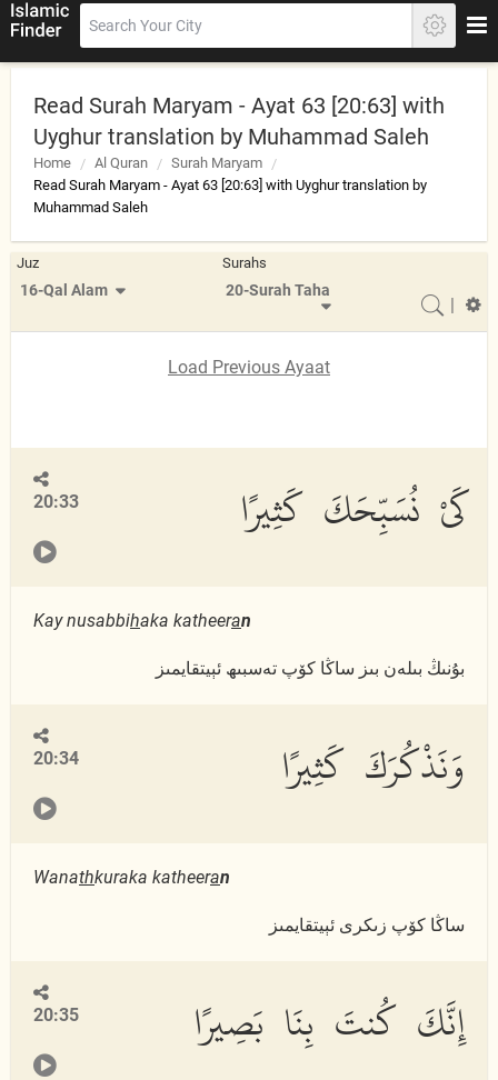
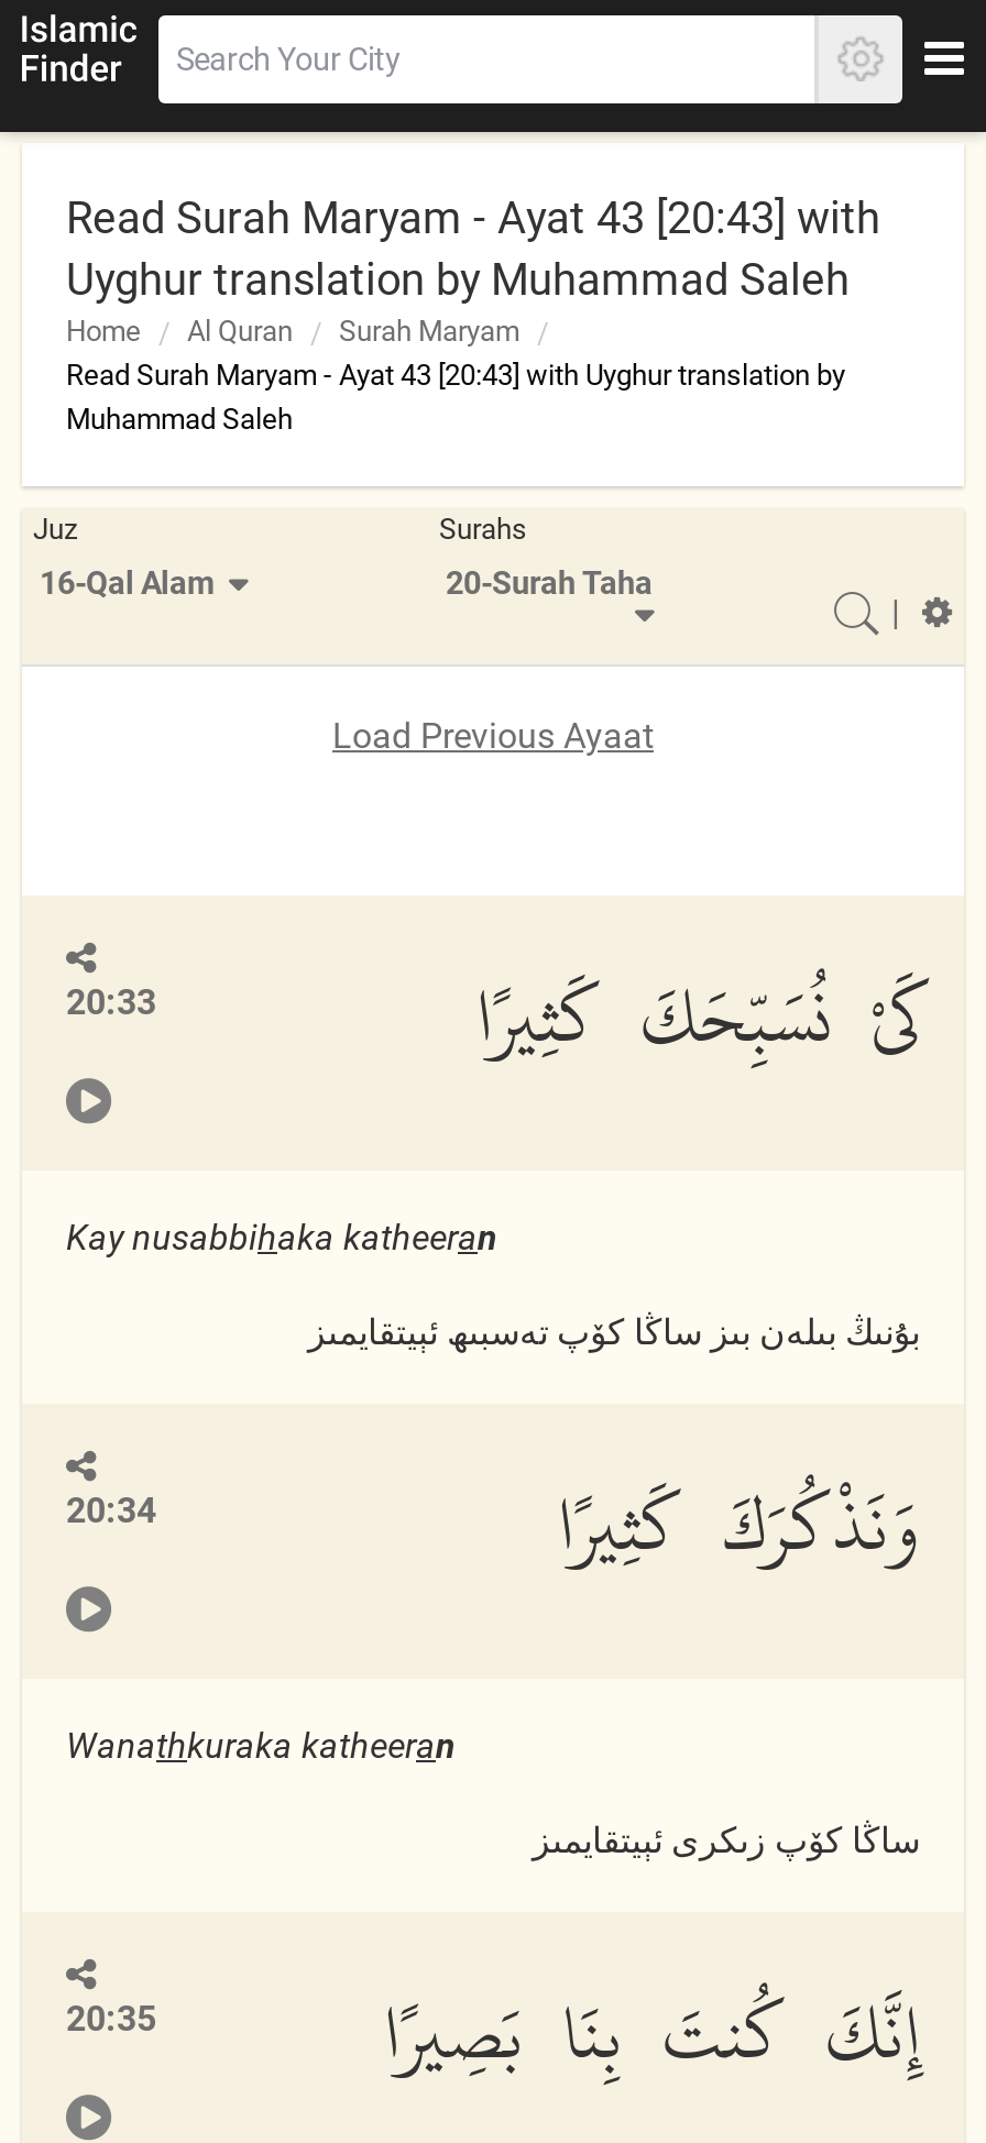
- Read Surah Maryam - Ayat 63 [20:63] with
+ Read Surah Maryam - Ayat 43 [20:43] with

- Read Surah Maryam - Ayat 63 [20:63] with Uyghur translation by
+ Read Surah Maryam - Ayat 43 [20:43] with Uyghur translation by
